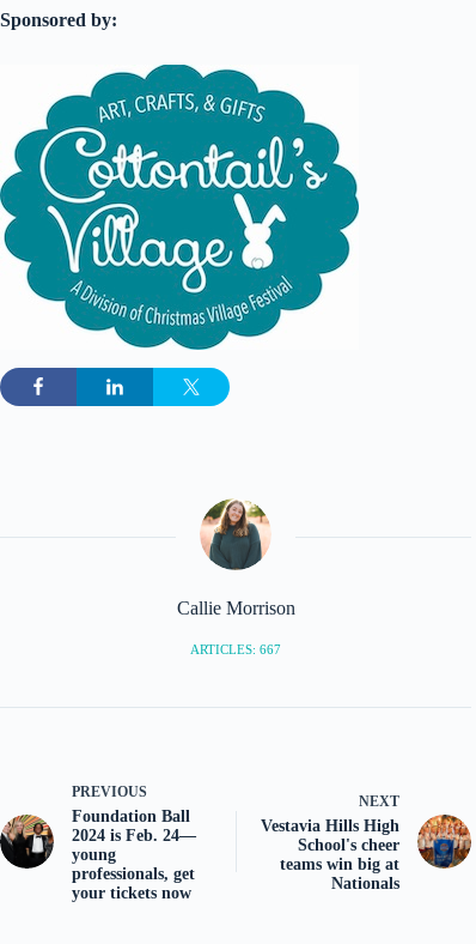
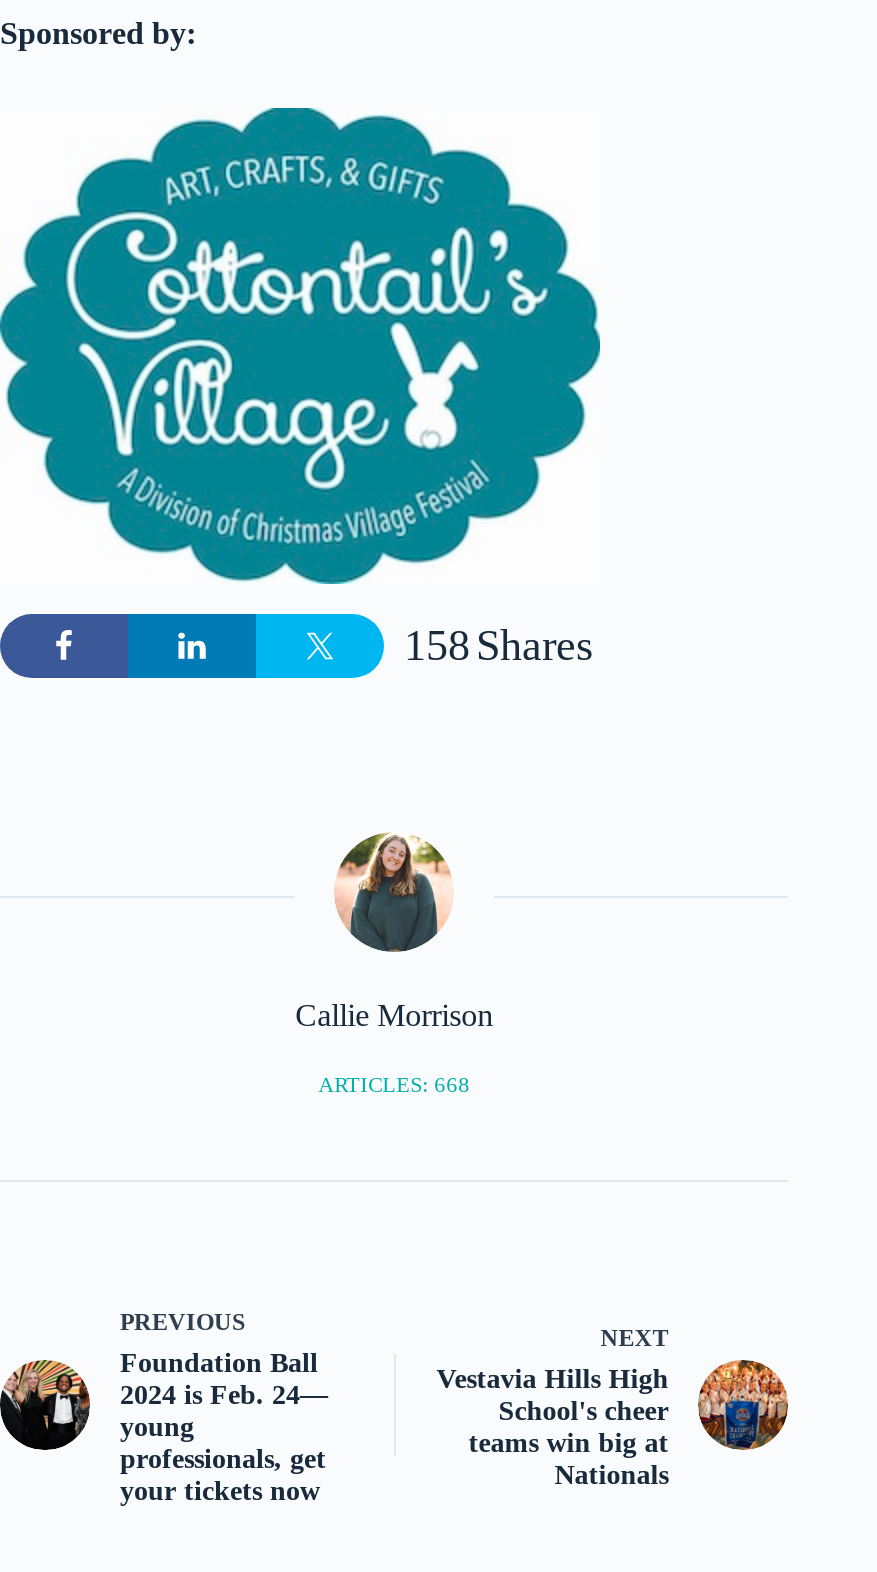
+ Shares
+ 158

- ARTICLES: 667
+ ARTICLES: 668
